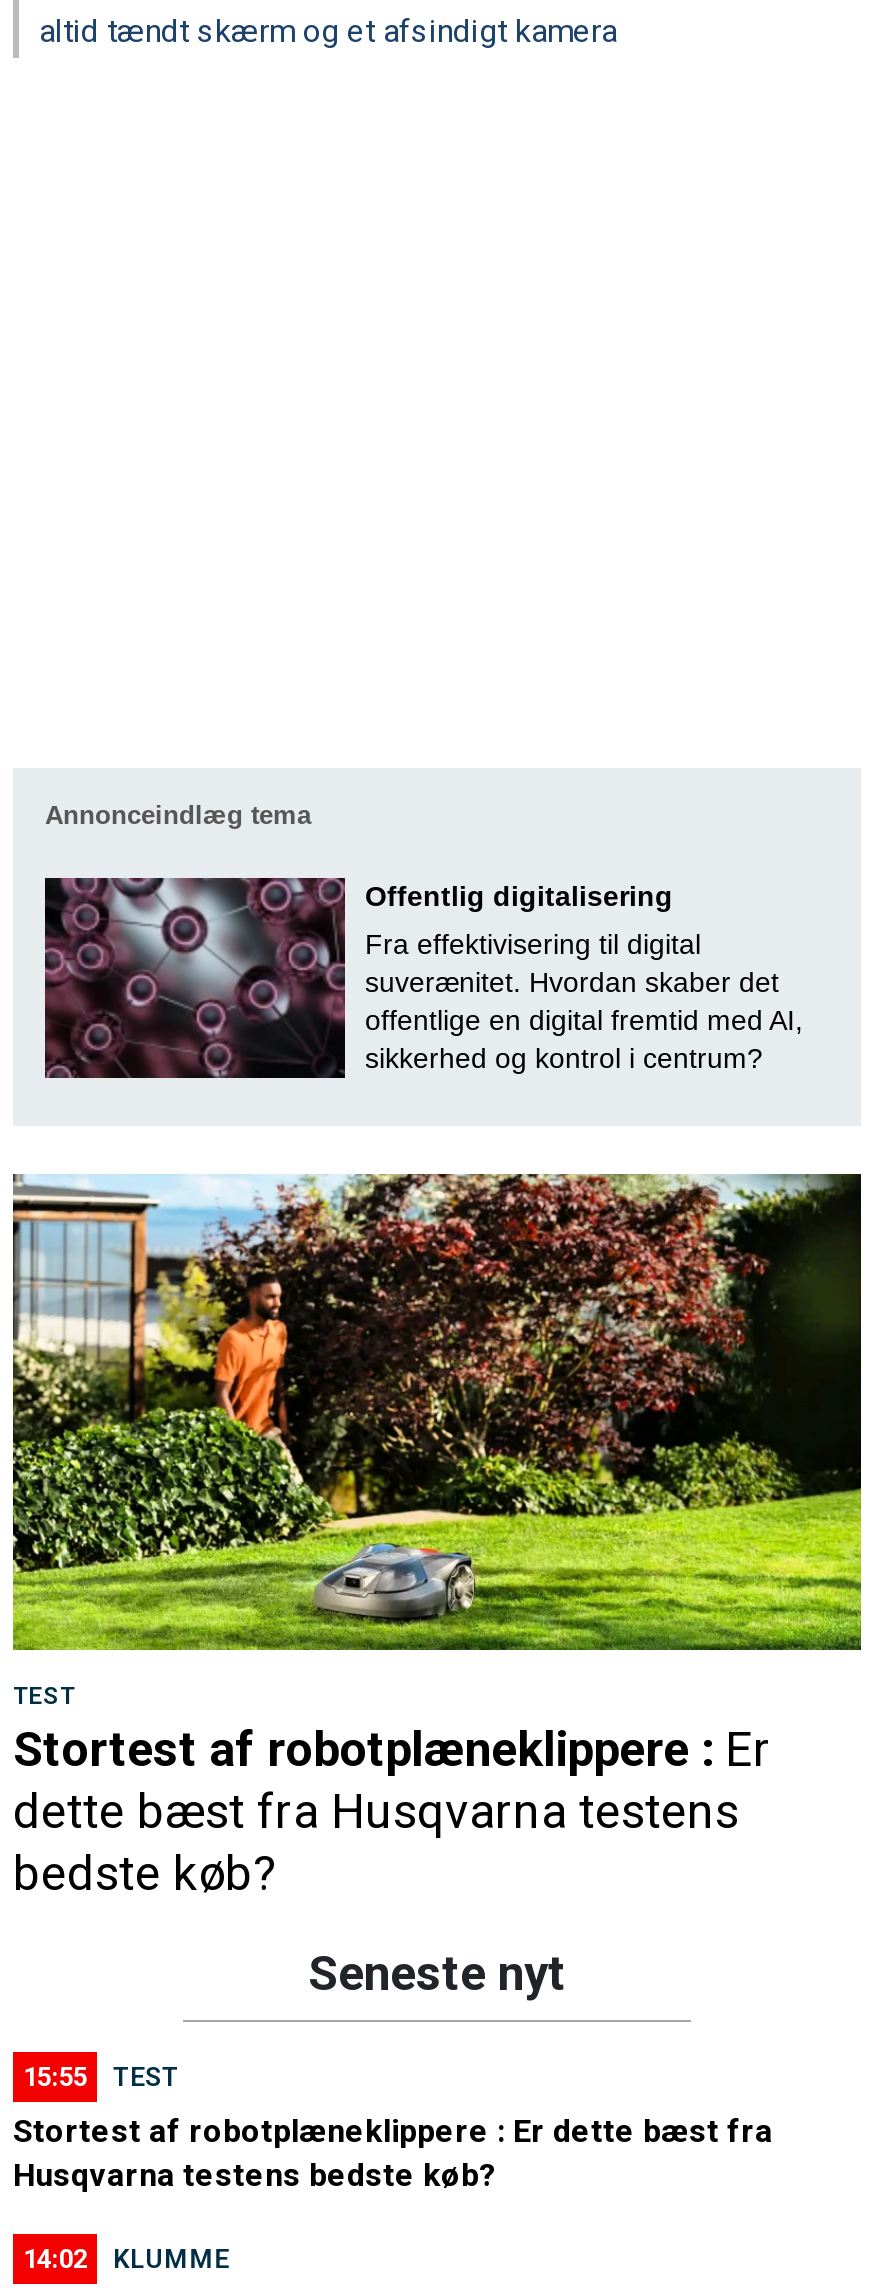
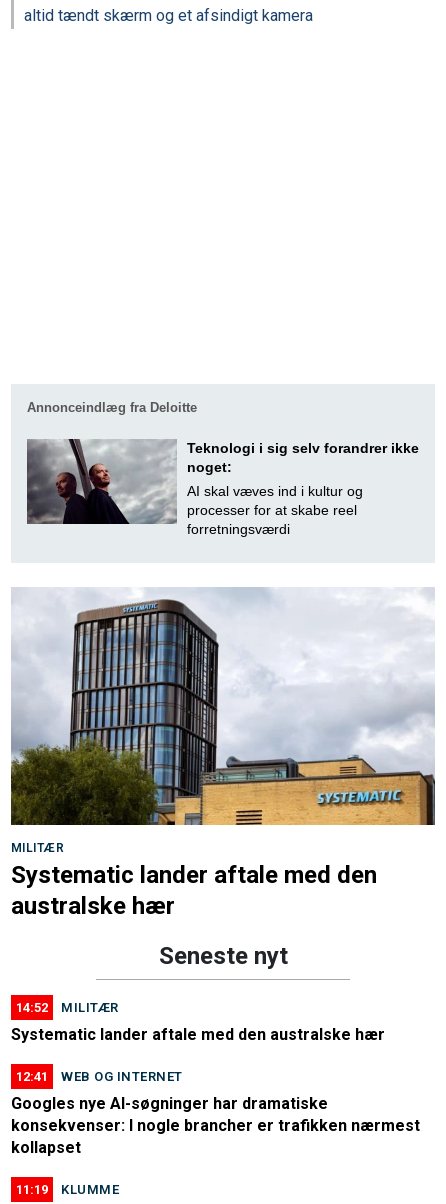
- Annonceindlæg tema
+ Annonceindlæg fra Deloitte

- [image]
- Offentlig digitalisering
+ [image]
+ Teknologi i sig selv forandrer ikke
+ noget:

- Fra effektivisering til digital
- suverænitet. Hvordan skaber det
- offentlige en digital fremtid med AI,
- sikkerhed og kontrol i centrum?
+ AI skal væves ind i kultur og
+ processer for at skabe reel
+ forretningsværdi

- [image]
- TEST
- Stortest af robotplæneklippere : Er
- dette bæst fra Husqvarna testens
- bedste køb?
+ [image]
+ MILITÆR
+ Systematic lander aftale med den
+ australske hær

moved up: Seneste nyt

- 15:55
- TEST
- Stortest af robotplæneklippere : Er dette bæst fra
- Husqvarna testens bedste køb?
- 14:02
+ 14:52
+ MILITÆR
+ Systematic lander aftale med den australske hær
+ 12:41
+ WEB OG INTERNET
+ Googles nye AI-søgninger har dramatiske
+ konsekvenser: I nogle brancher er trafikken nærmest
+ kollapset
+ 11:19
